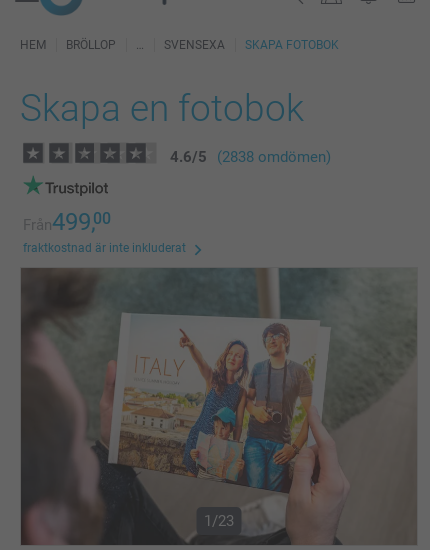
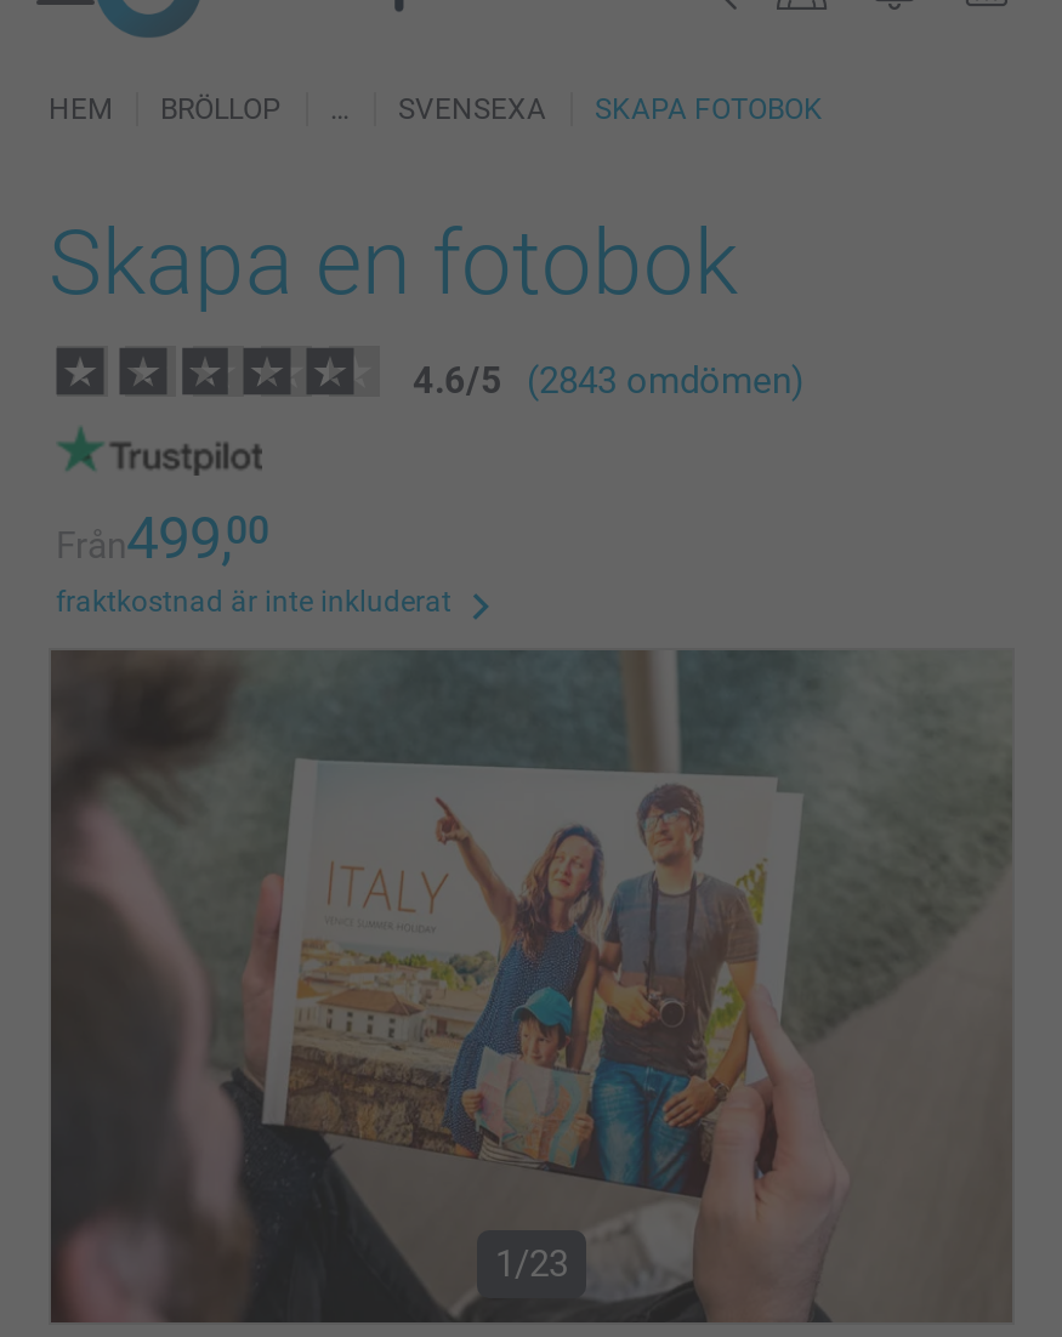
- 4.6/5 (2838 omdömen)
+ 4.6/5 (2843 omdömen)
